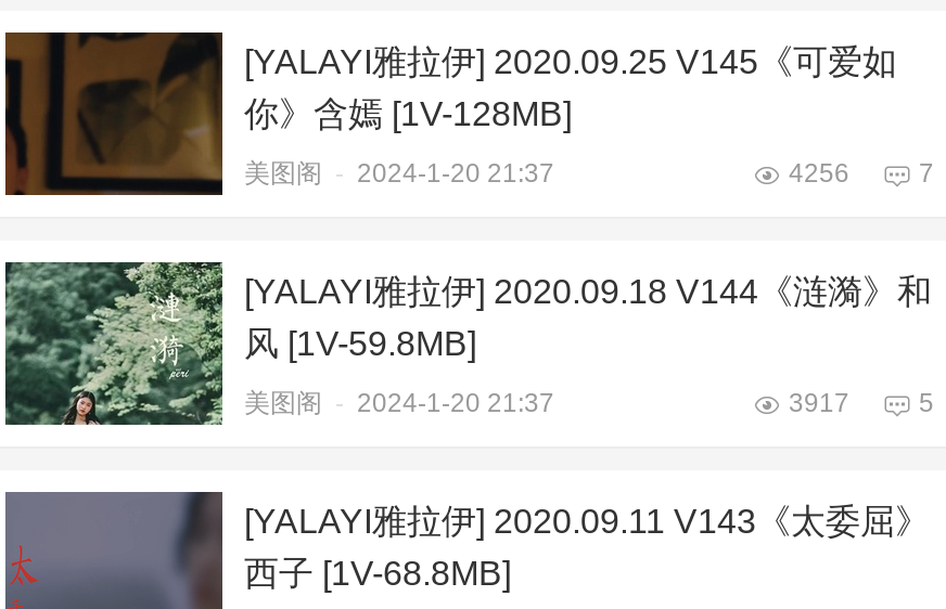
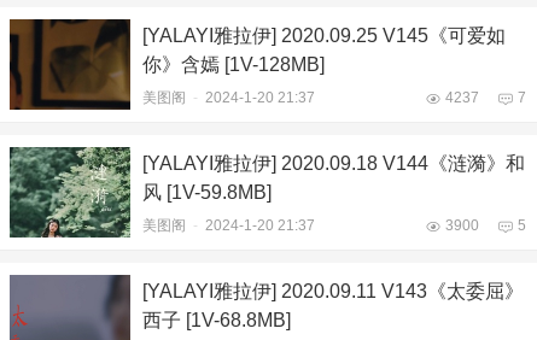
- 4256
+ 4237

- 3917
+ 3900
